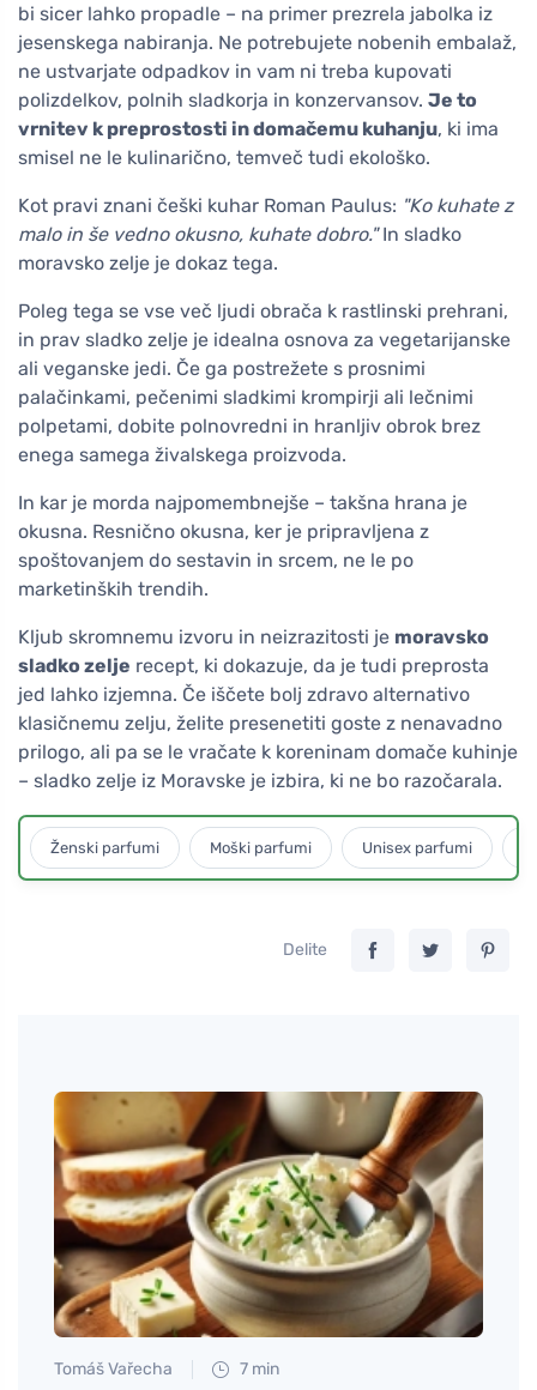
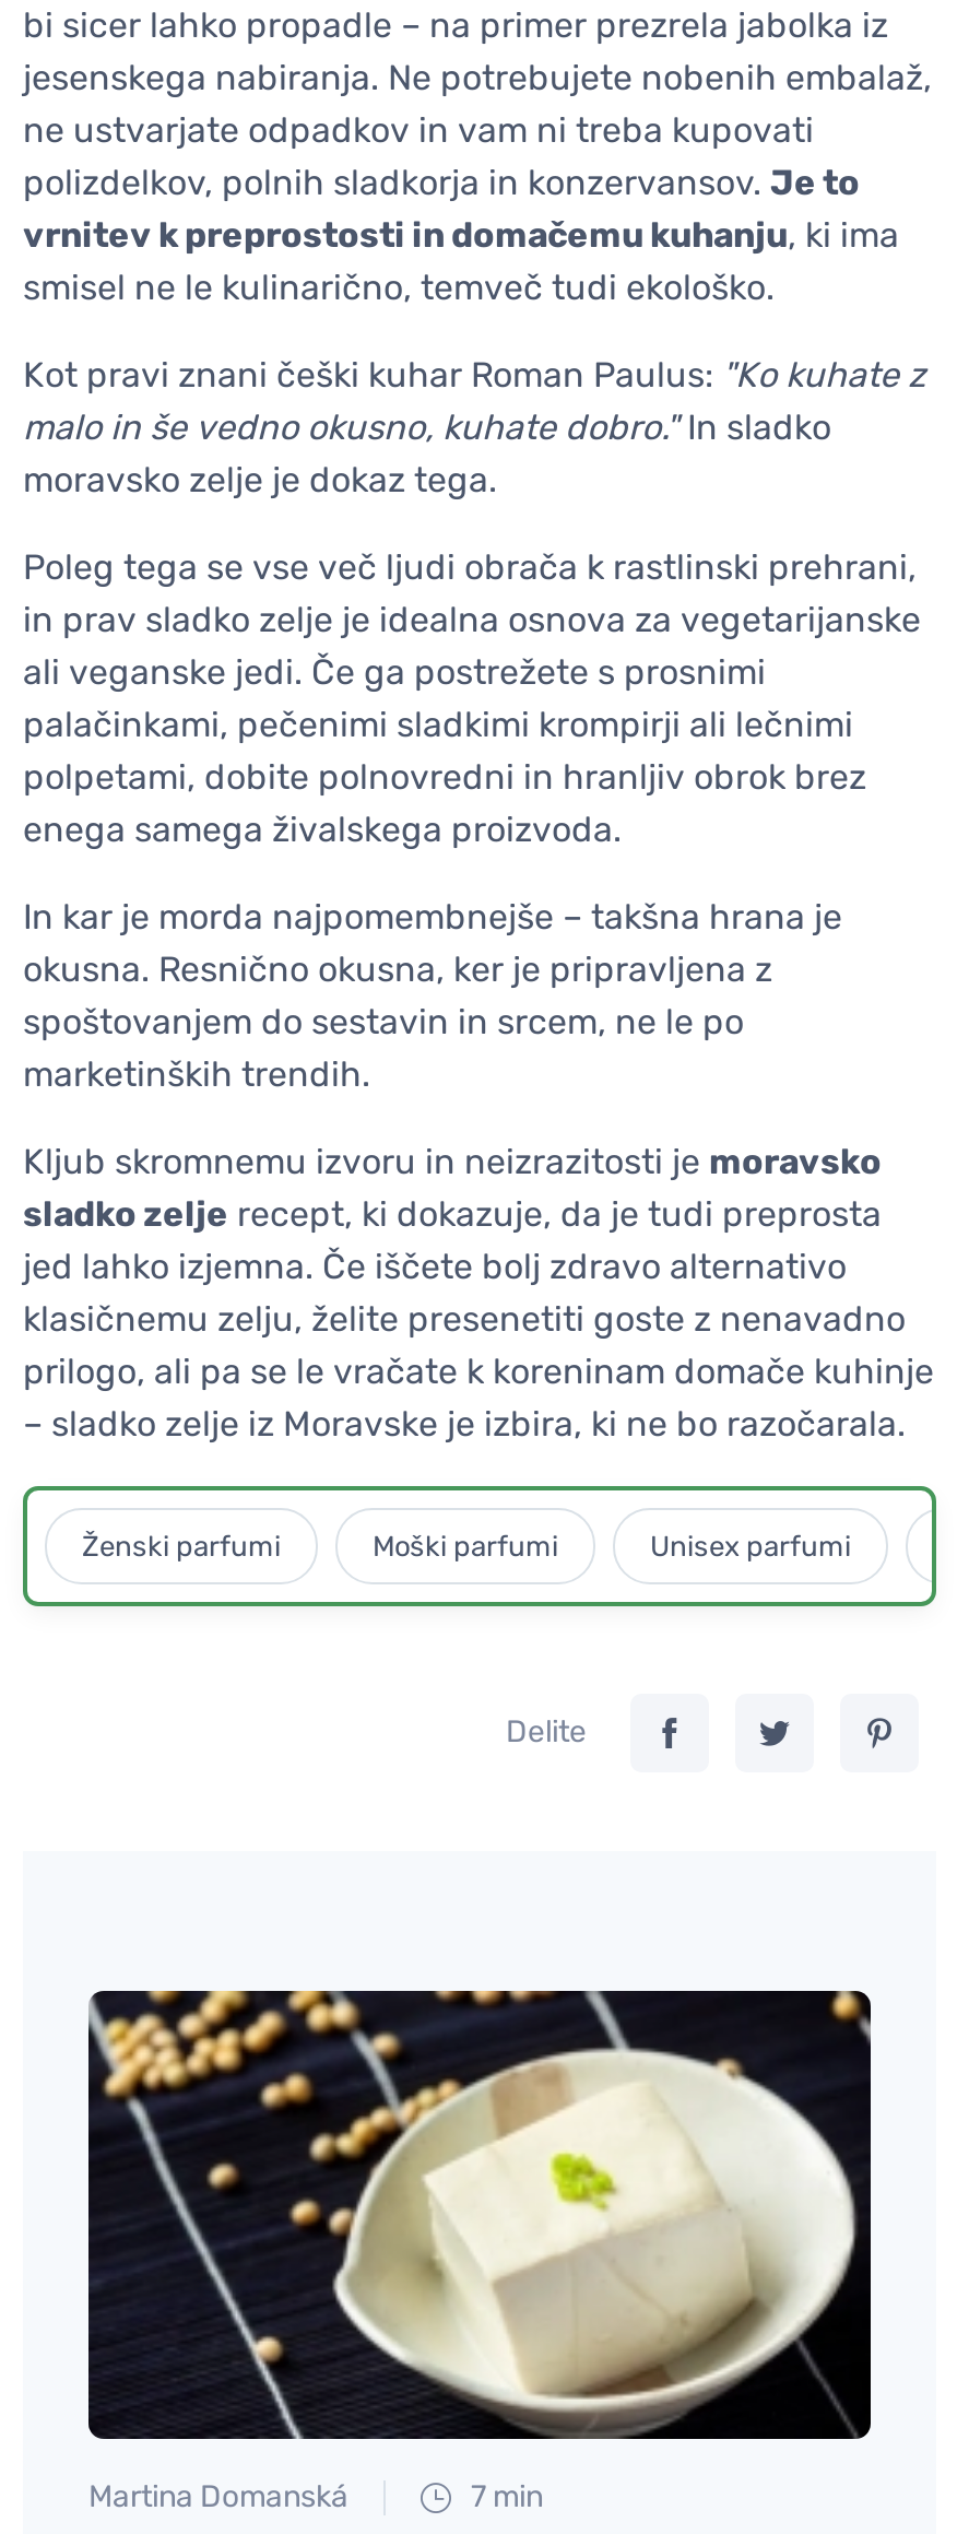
- [image]
- Tomáš Vařecha
+ [image]
+ Martina Domanská
